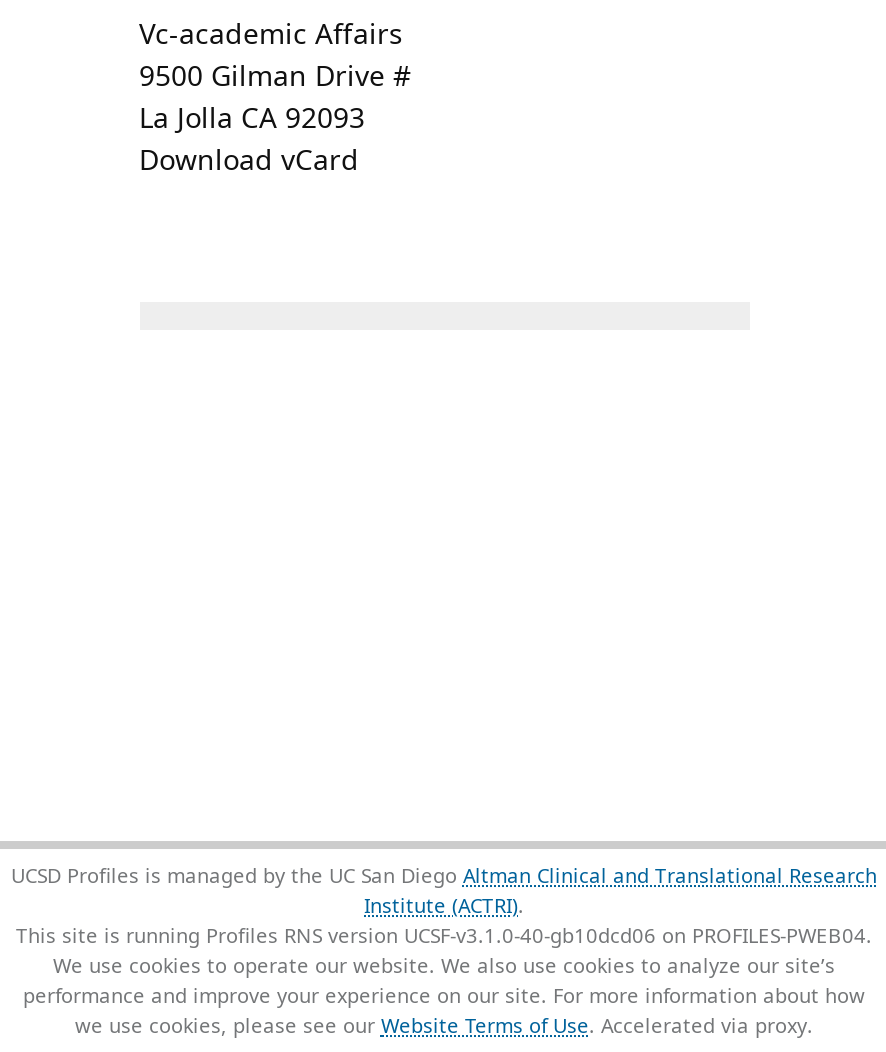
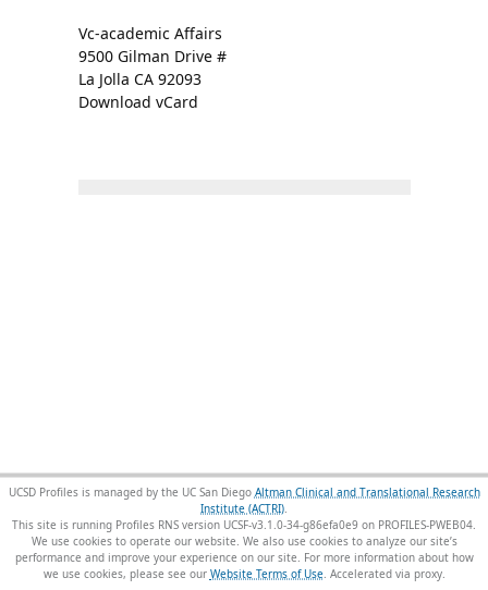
- This site is running Profiles RNS version UCSF-v3.1.0-40-gb10dcd06 on PROFILES-PWEB04.
+ This site is running Profiles RNS version UCSF-v3.1.0-34-g86efa0e9 on PROFILES-PWEB04.
